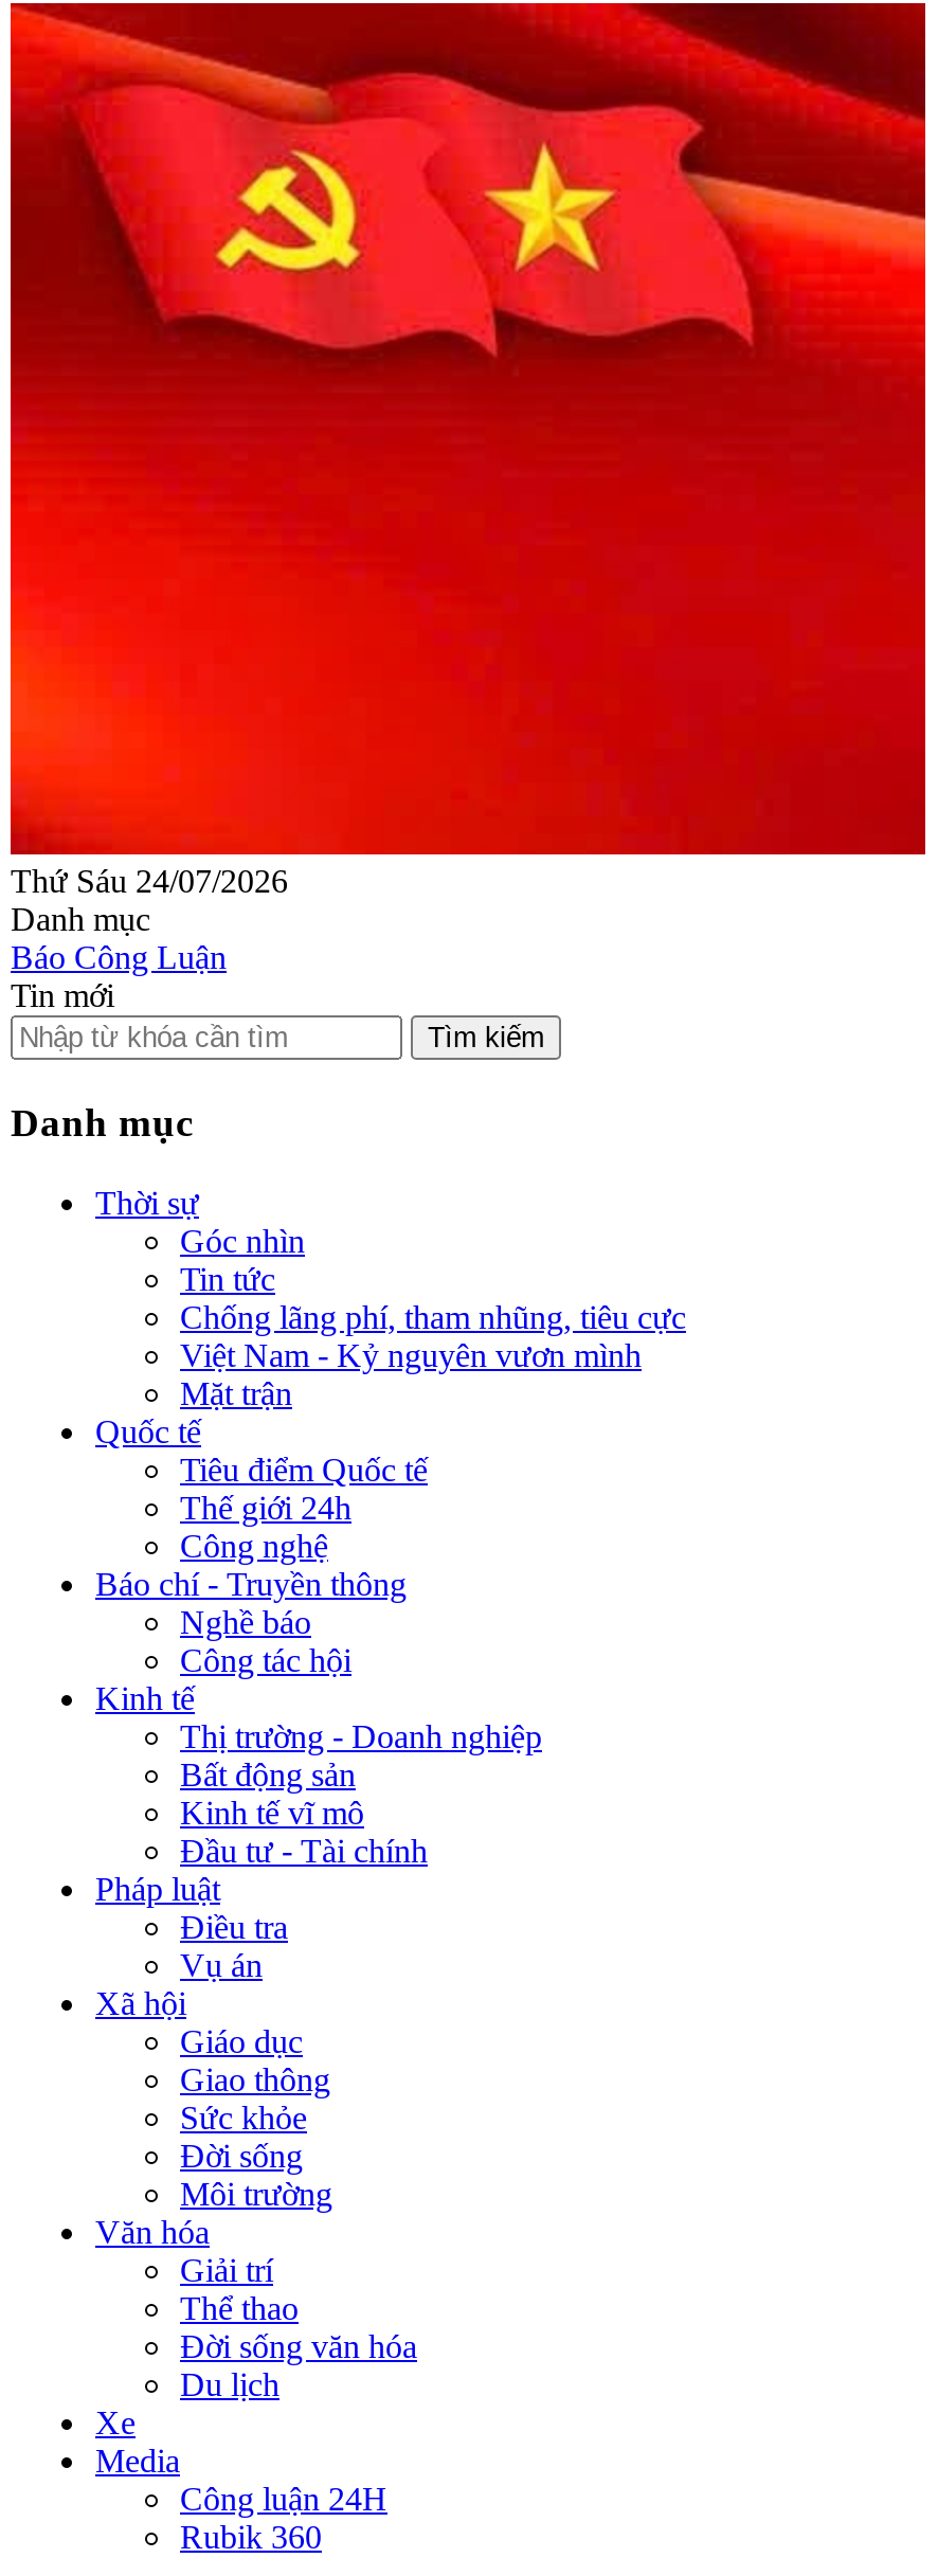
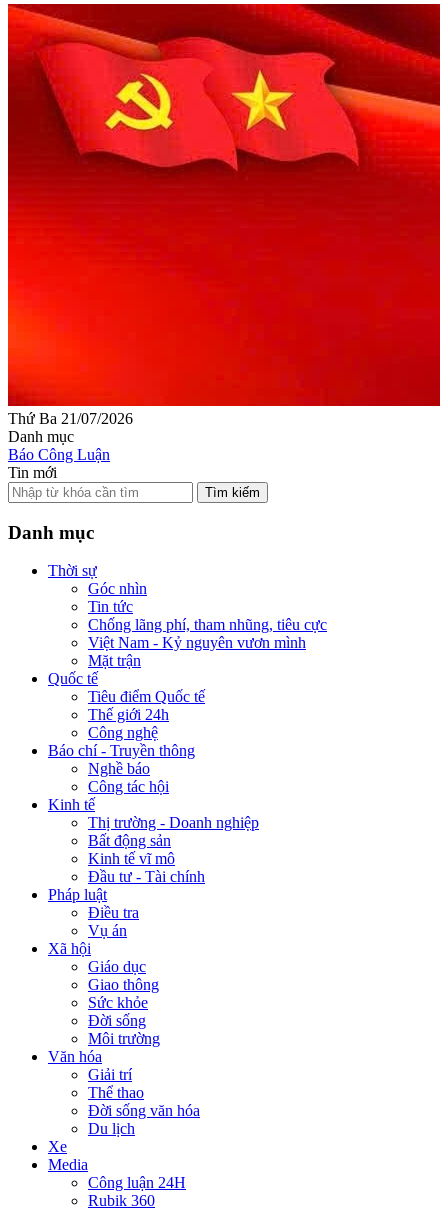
- Thứ Sáu 24/07/2026
+ Thứ Ba 21/07/2026
